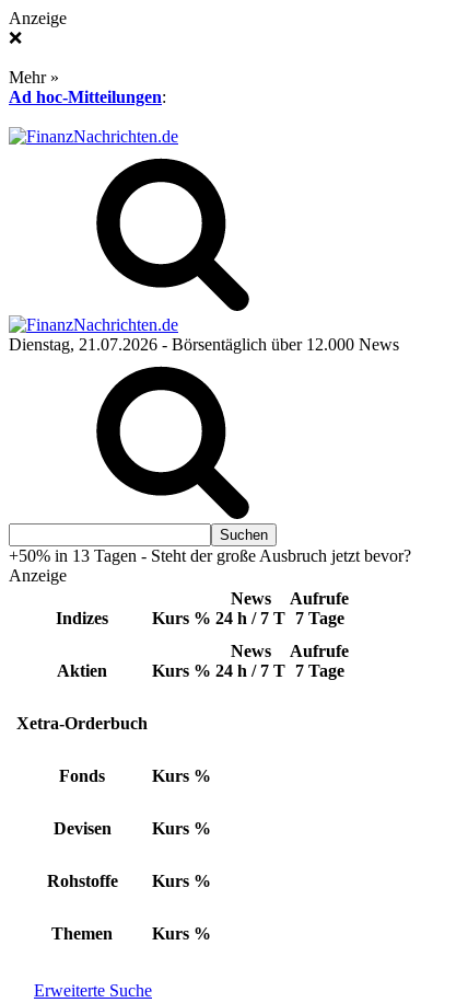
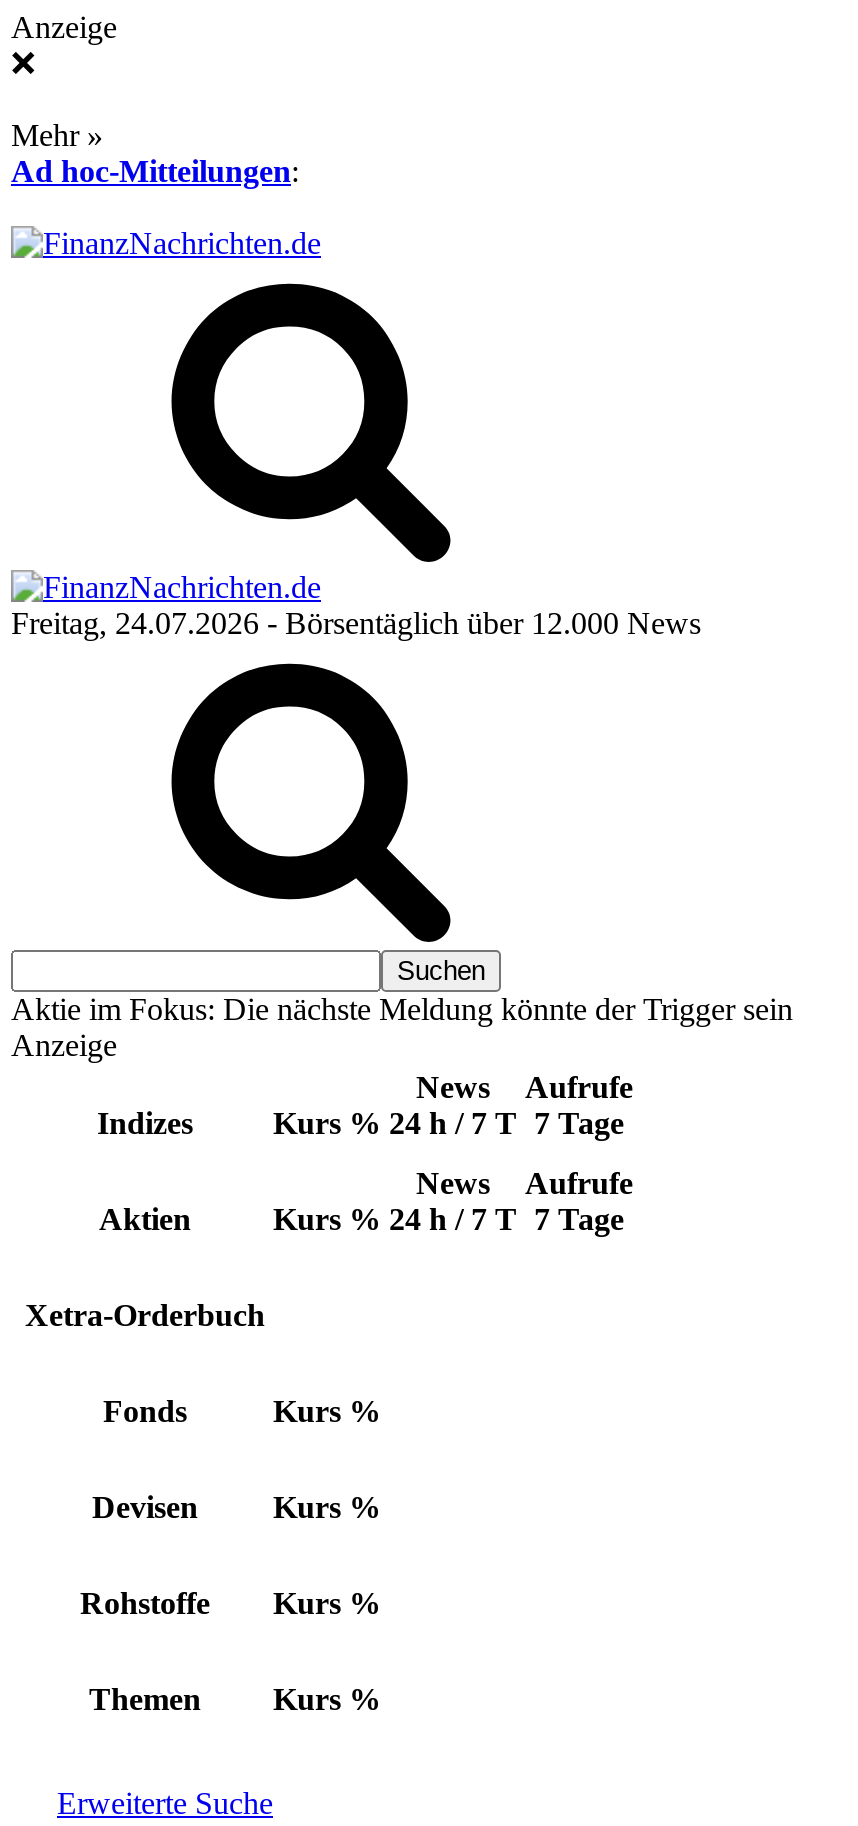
- Dienstag, 21.07.2026 - Börsentäglich über 12.000 News
+ Freitag, 24.07.2026 - Börsentäglich über 12.000 News

- +50% in 13 Tagen - Steht der große Ausbruch jetzt bevor?
+ Aktie im Fokus: Die nächste Meldung könnte der Trigger sein
